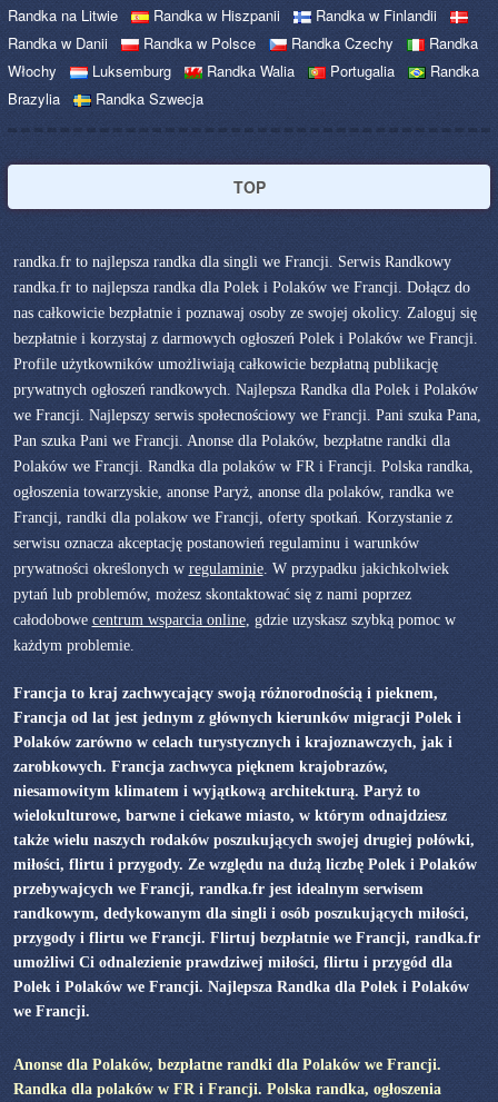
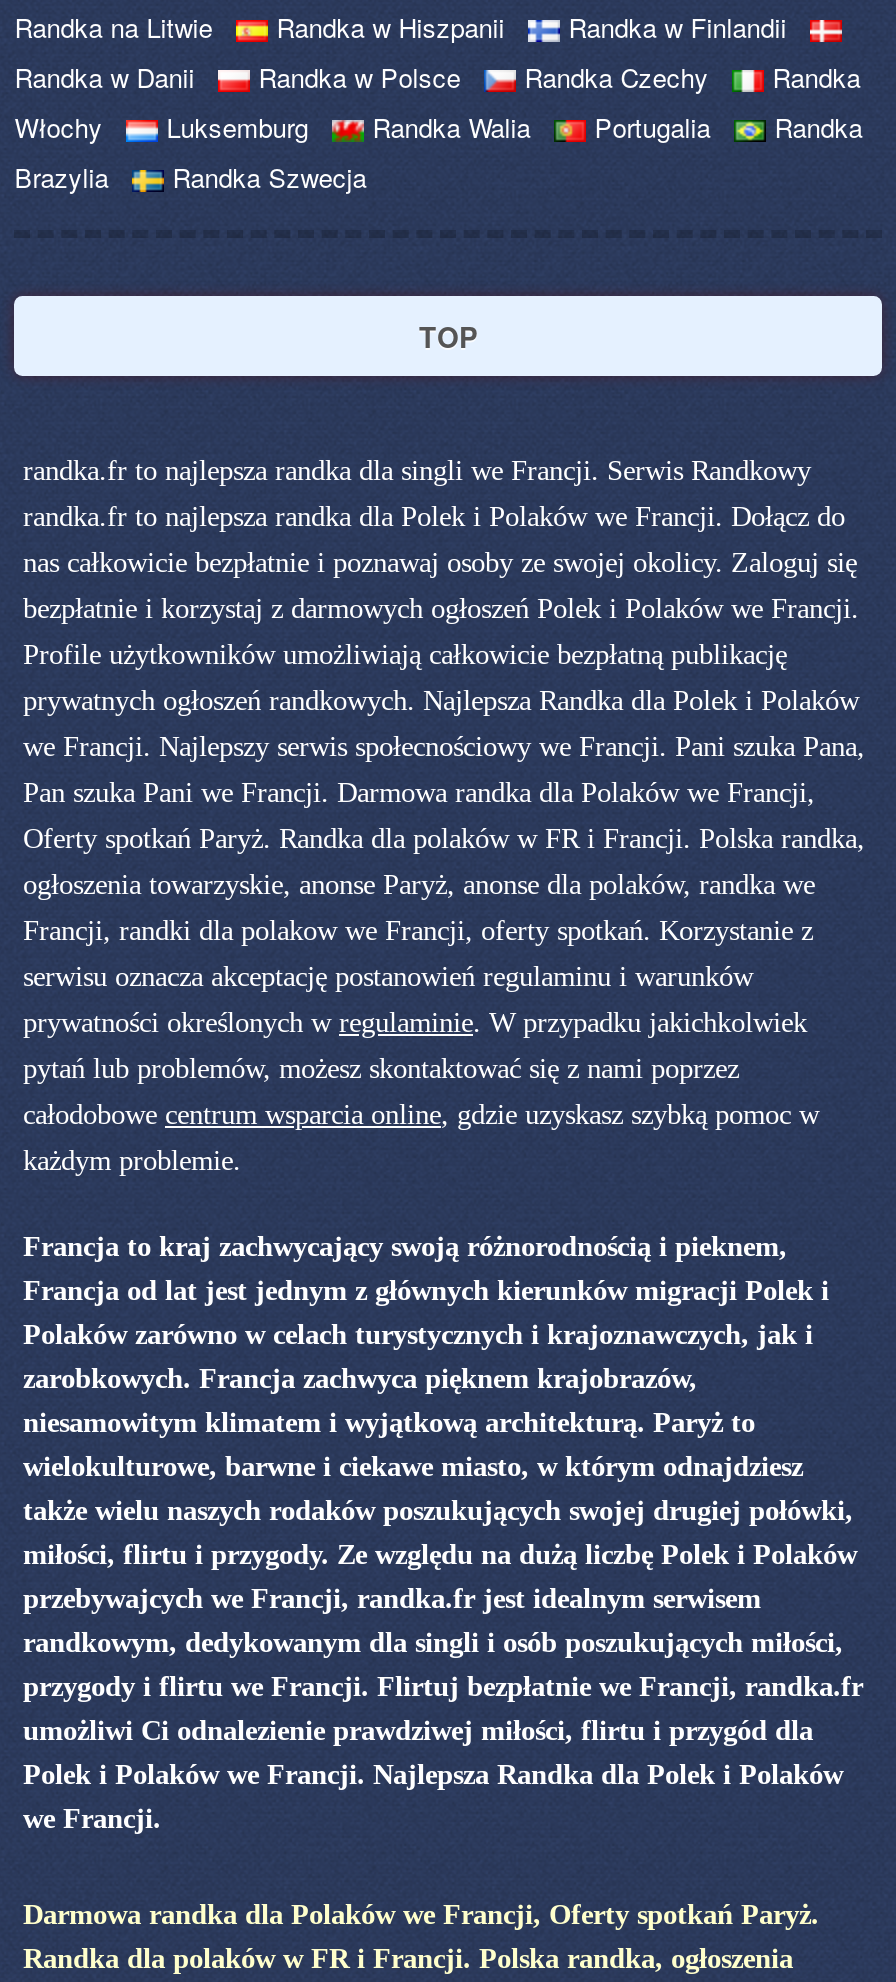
- Pan szuka Pani we Francji. Anonse dla Polaków, bezpłatne randki dla
+ Pan szuka Pani we Francji. Darmowa randka dla Polaków we Francji,

- Polaków we Francji. Randka dla polaków w FR i Francji. Polska randka,
+ Oferty spotkań Paryż. Randka dla polaków w FR i Francji. Polska randka,

- Anonse dla Polaków, bezpłatne randki dla Polaków we Francji.
+ Darmowa randka dla Polaków we Francji, Oferty spotkań Paryż.
